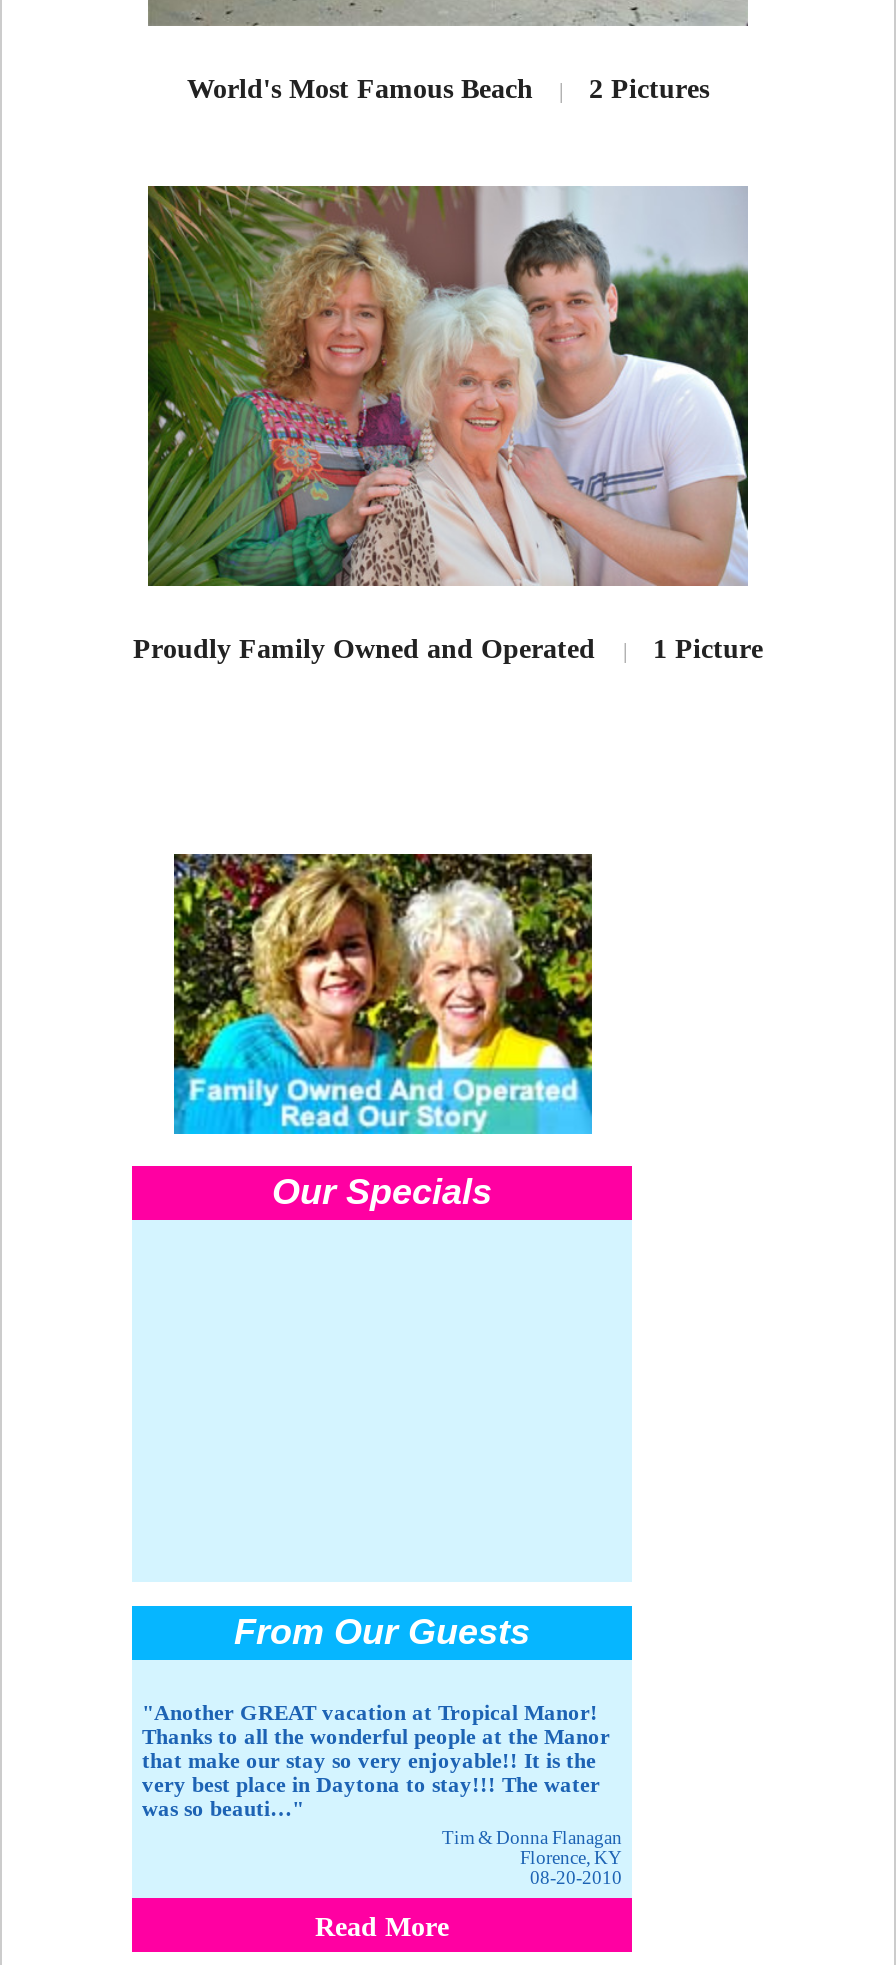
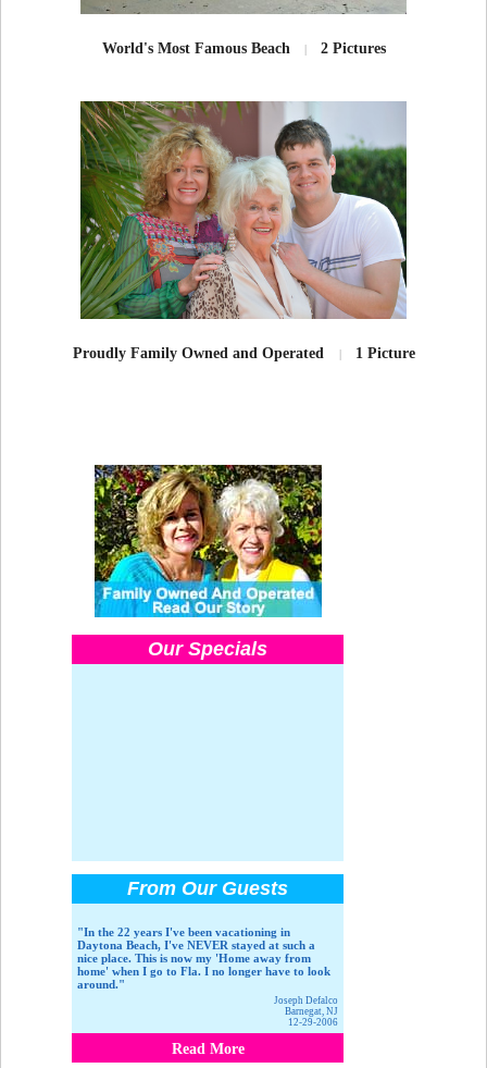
- "Another GREAT vacation at Tropical Manor!
- Thanks to all the wonderful people at the Manor
- that make our stay so very enjoyable!! It is the
- very best place in Daytona to stay!!! The water
- was so beauti…"
- Tim & Donna Flanagan
- Florence, KY
- 08-20-2010
+ "In the 22 years I've been vacationing in
+ Daytona Beach, I've NEVER stayed at such a
+ nice place. This is now my 'Home away from
+ home' when I go to Fla. I no longer have to look
+ around."
+ Joseph Defalco
+ Barnegat, NJ
+ 12-29-2006
